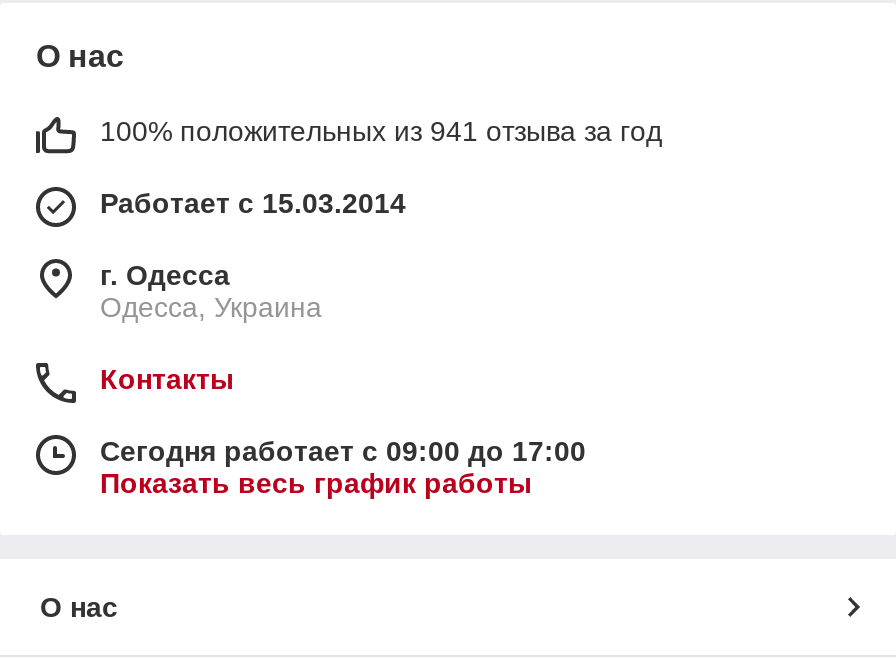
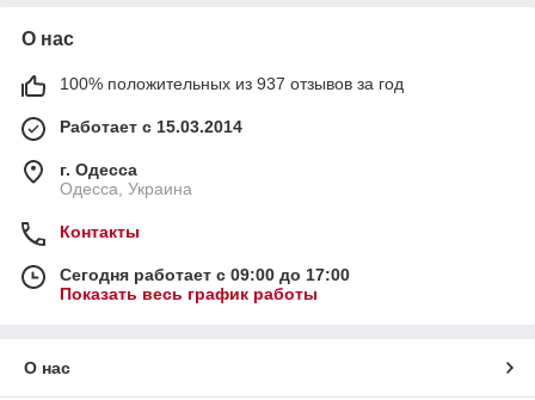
- 100% положительных из 941 отзыва за год
+ 100% положительных из 937 отзывов за год
